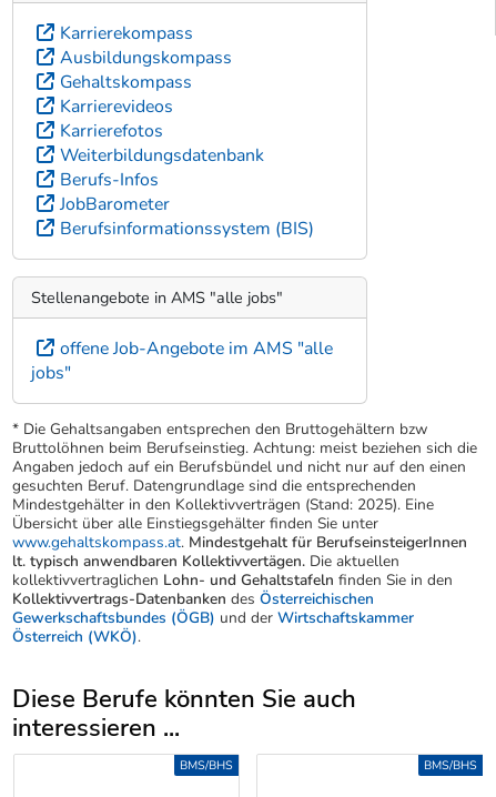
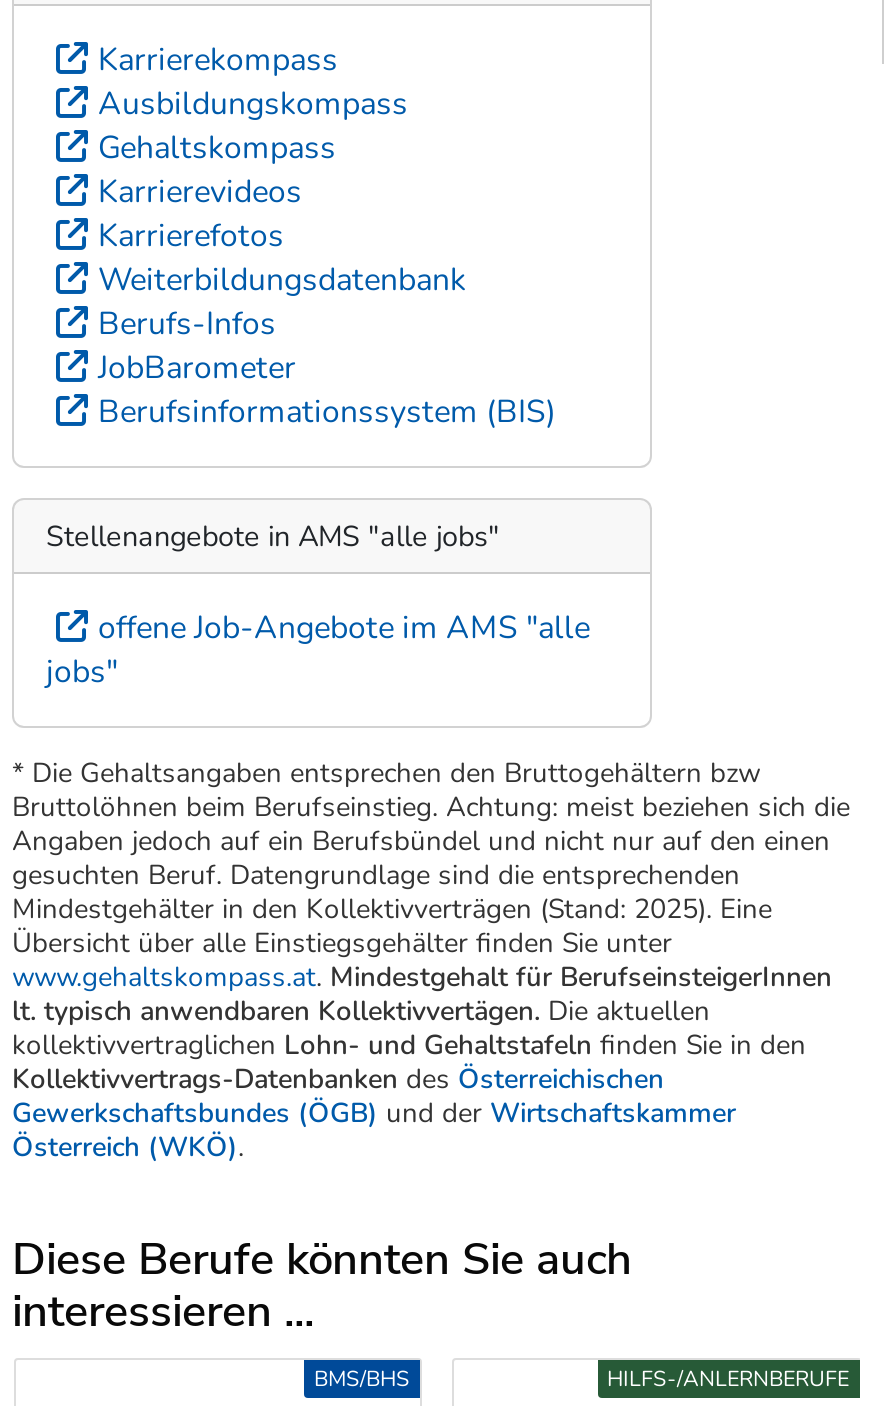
- BMS/BHS
+ HILFS-/ANLERNBERUFE
